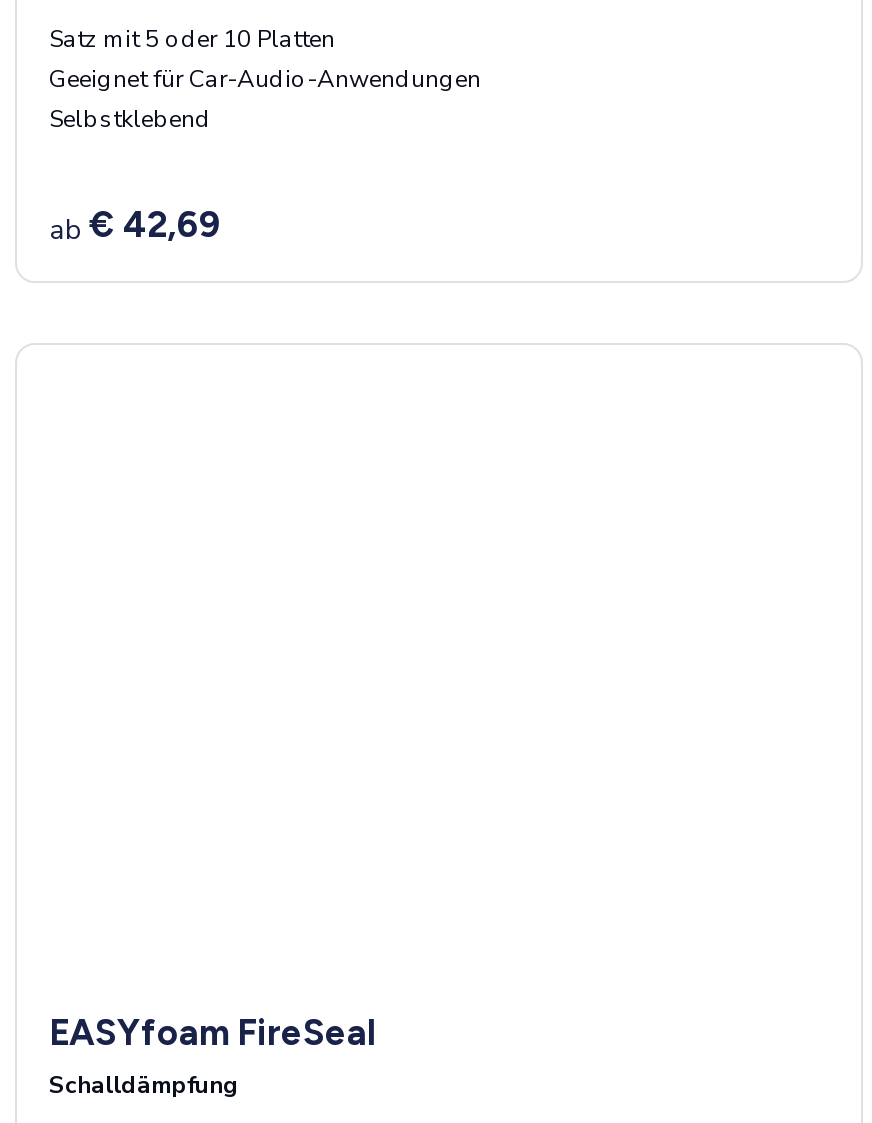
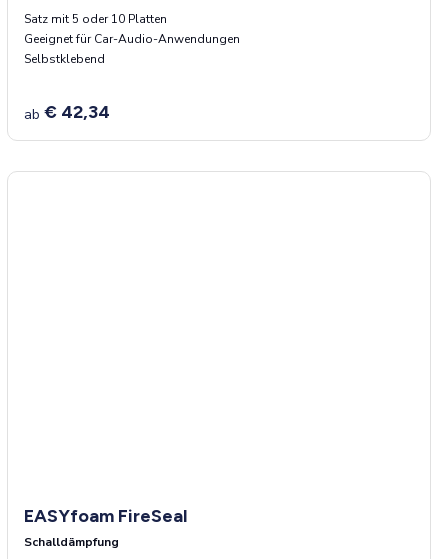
- ab € 42,69
+ ab € 42,34
